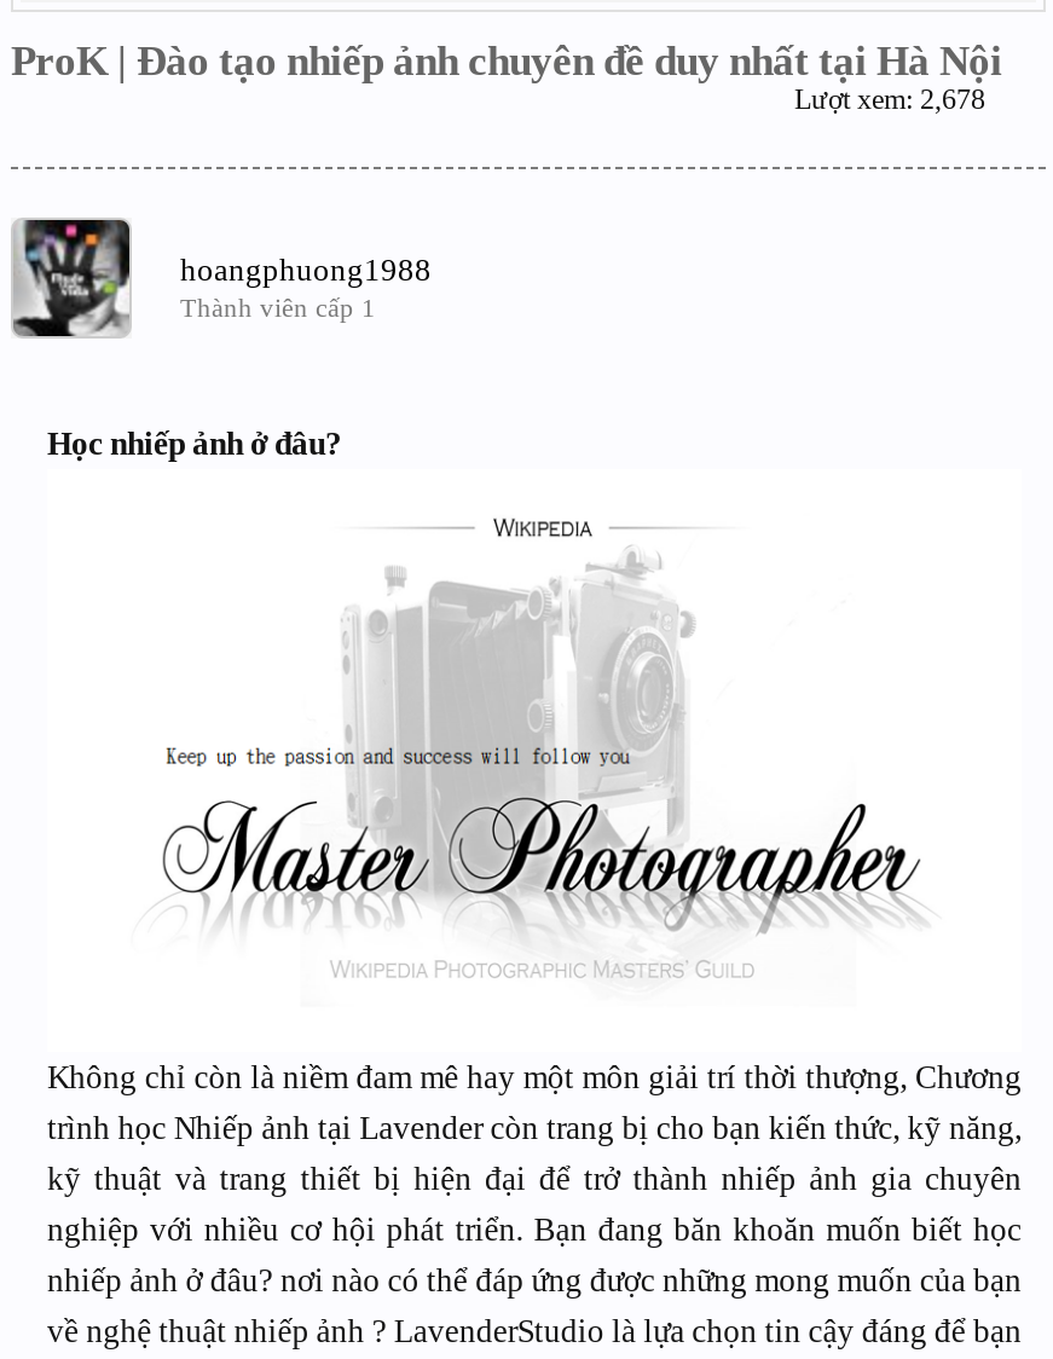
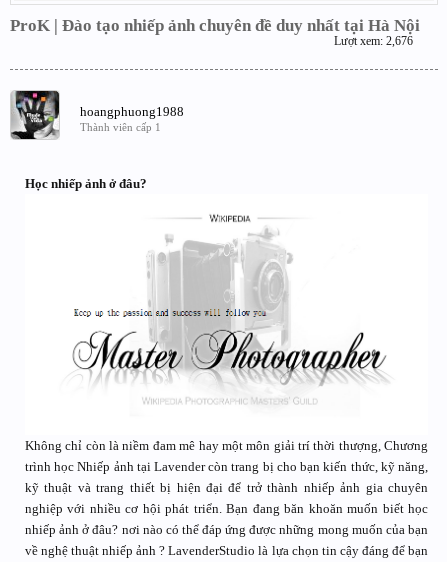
- Lượt xem: 2,678
+ Lượt xem: 2,676
